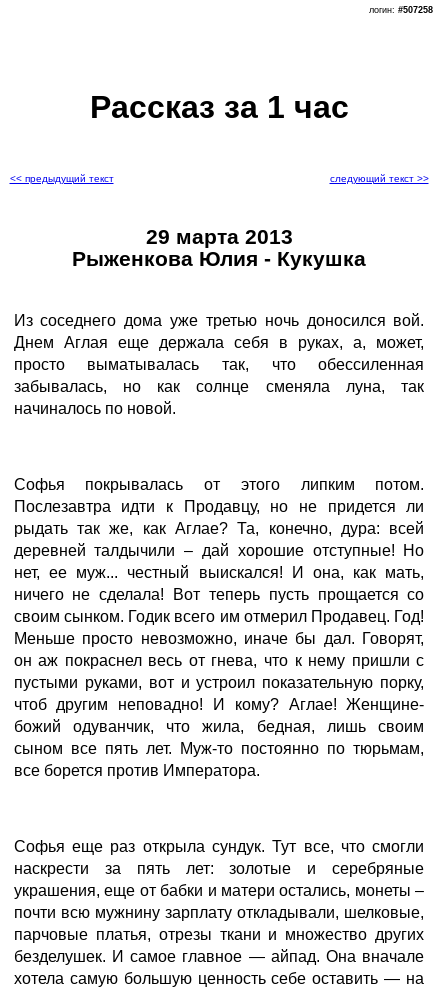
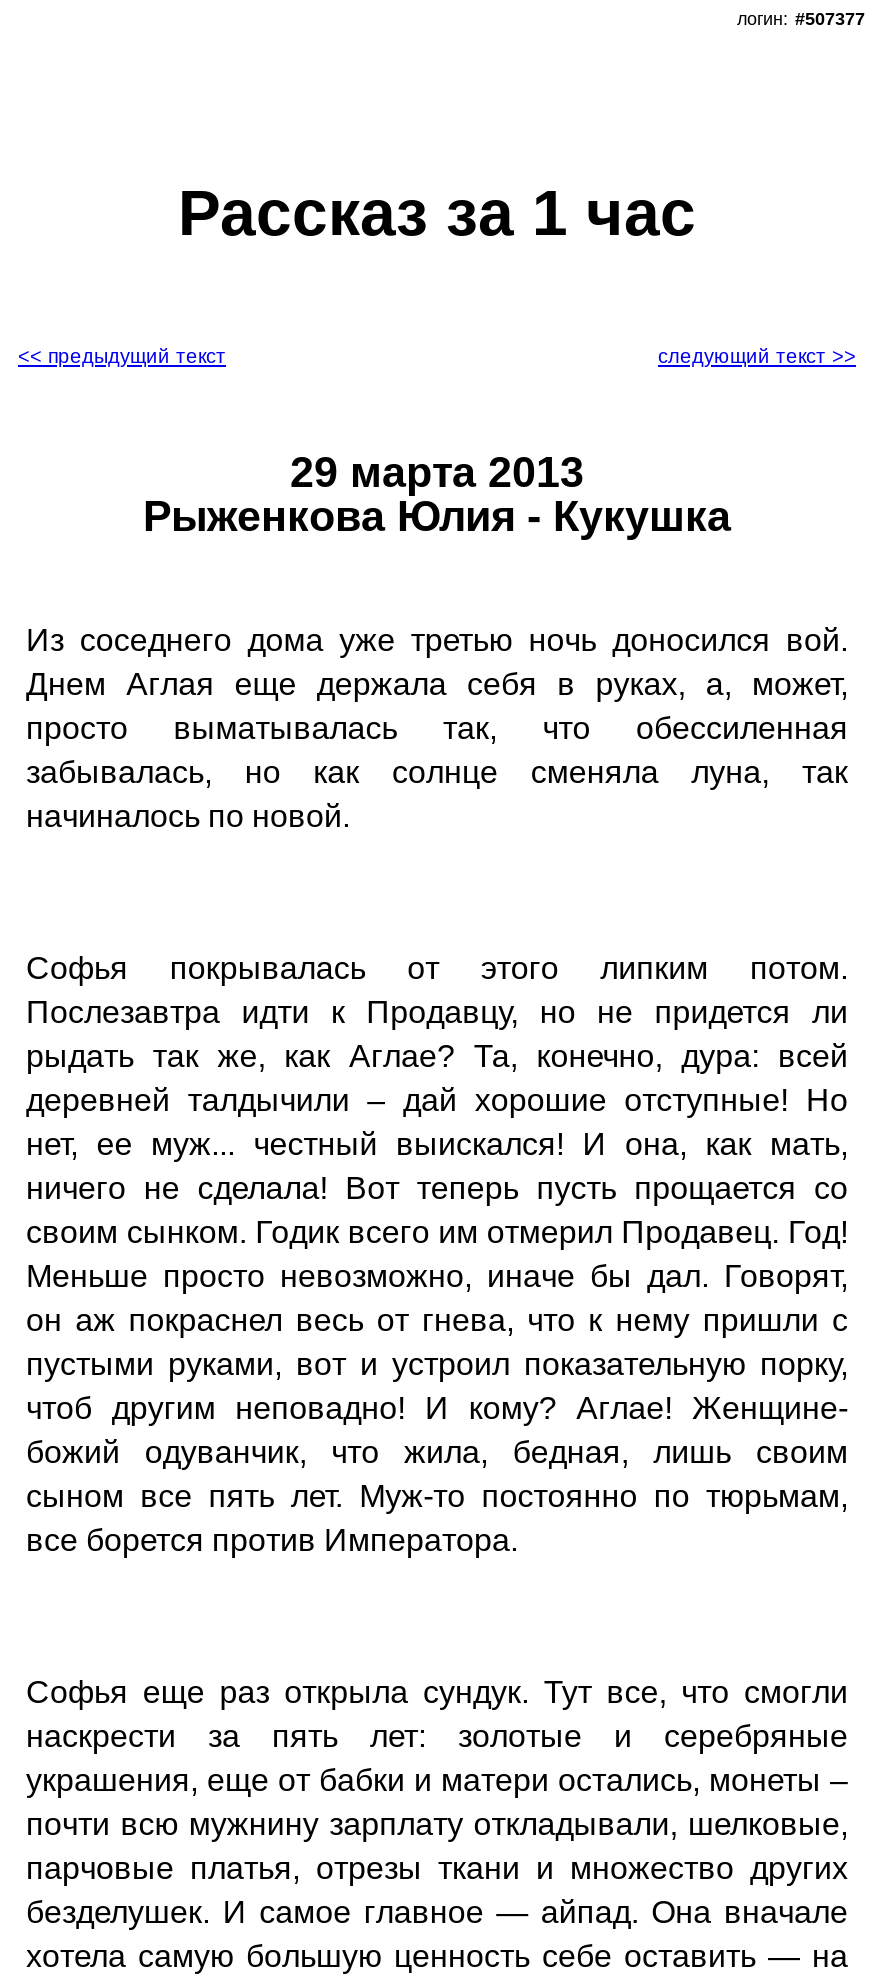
- логин: #507258
+ логин: #507377
